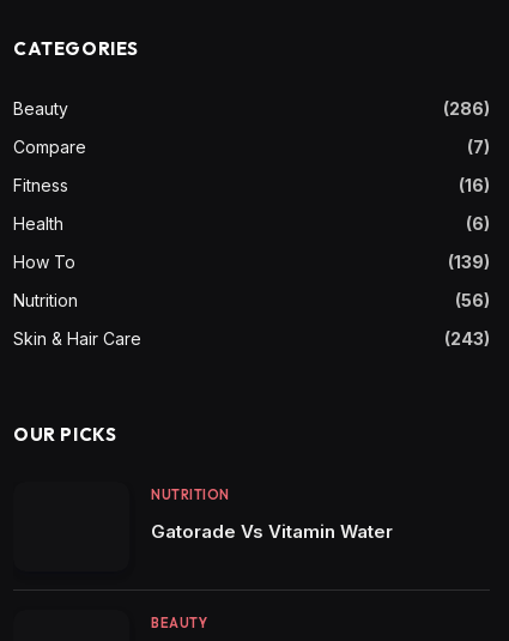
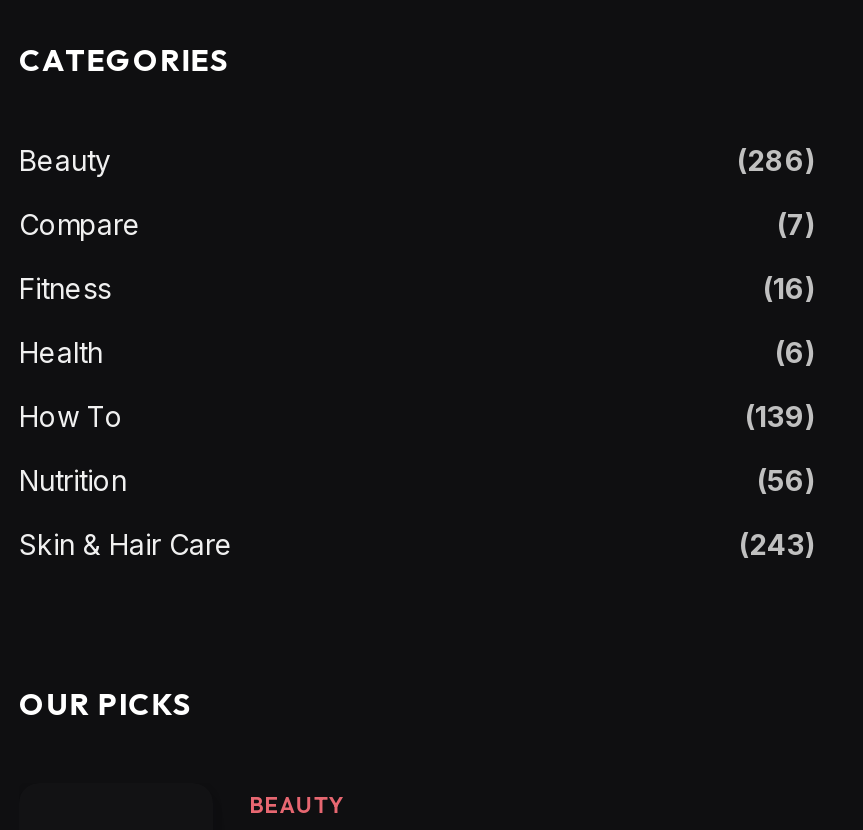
- NUTRITION
- Gatorade Vs Vitamin Water
